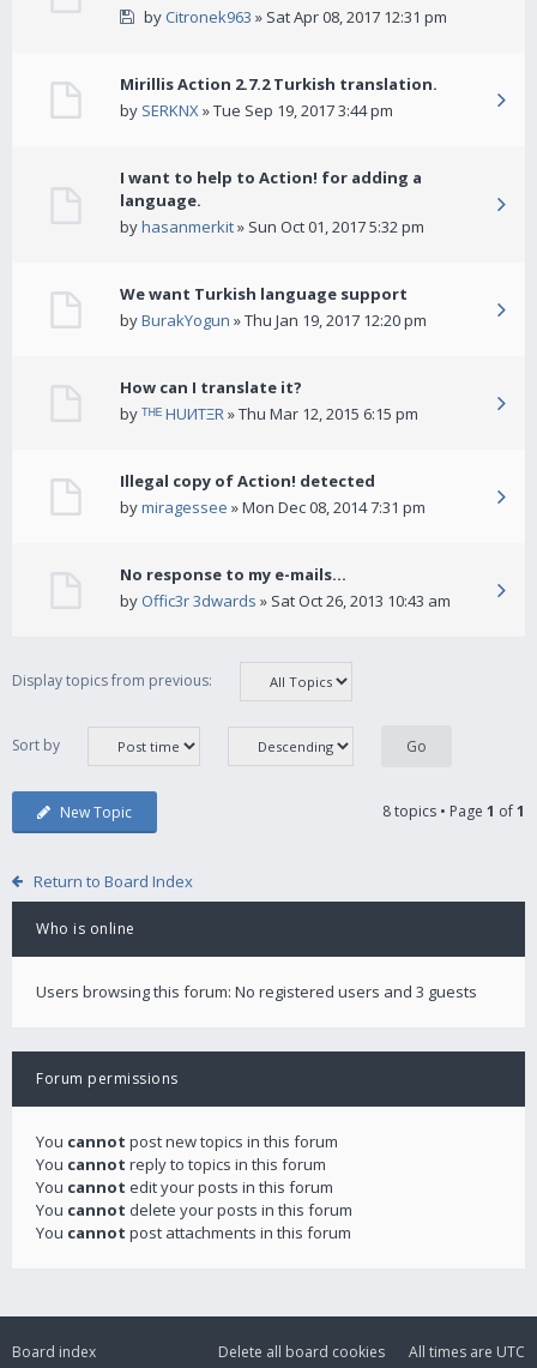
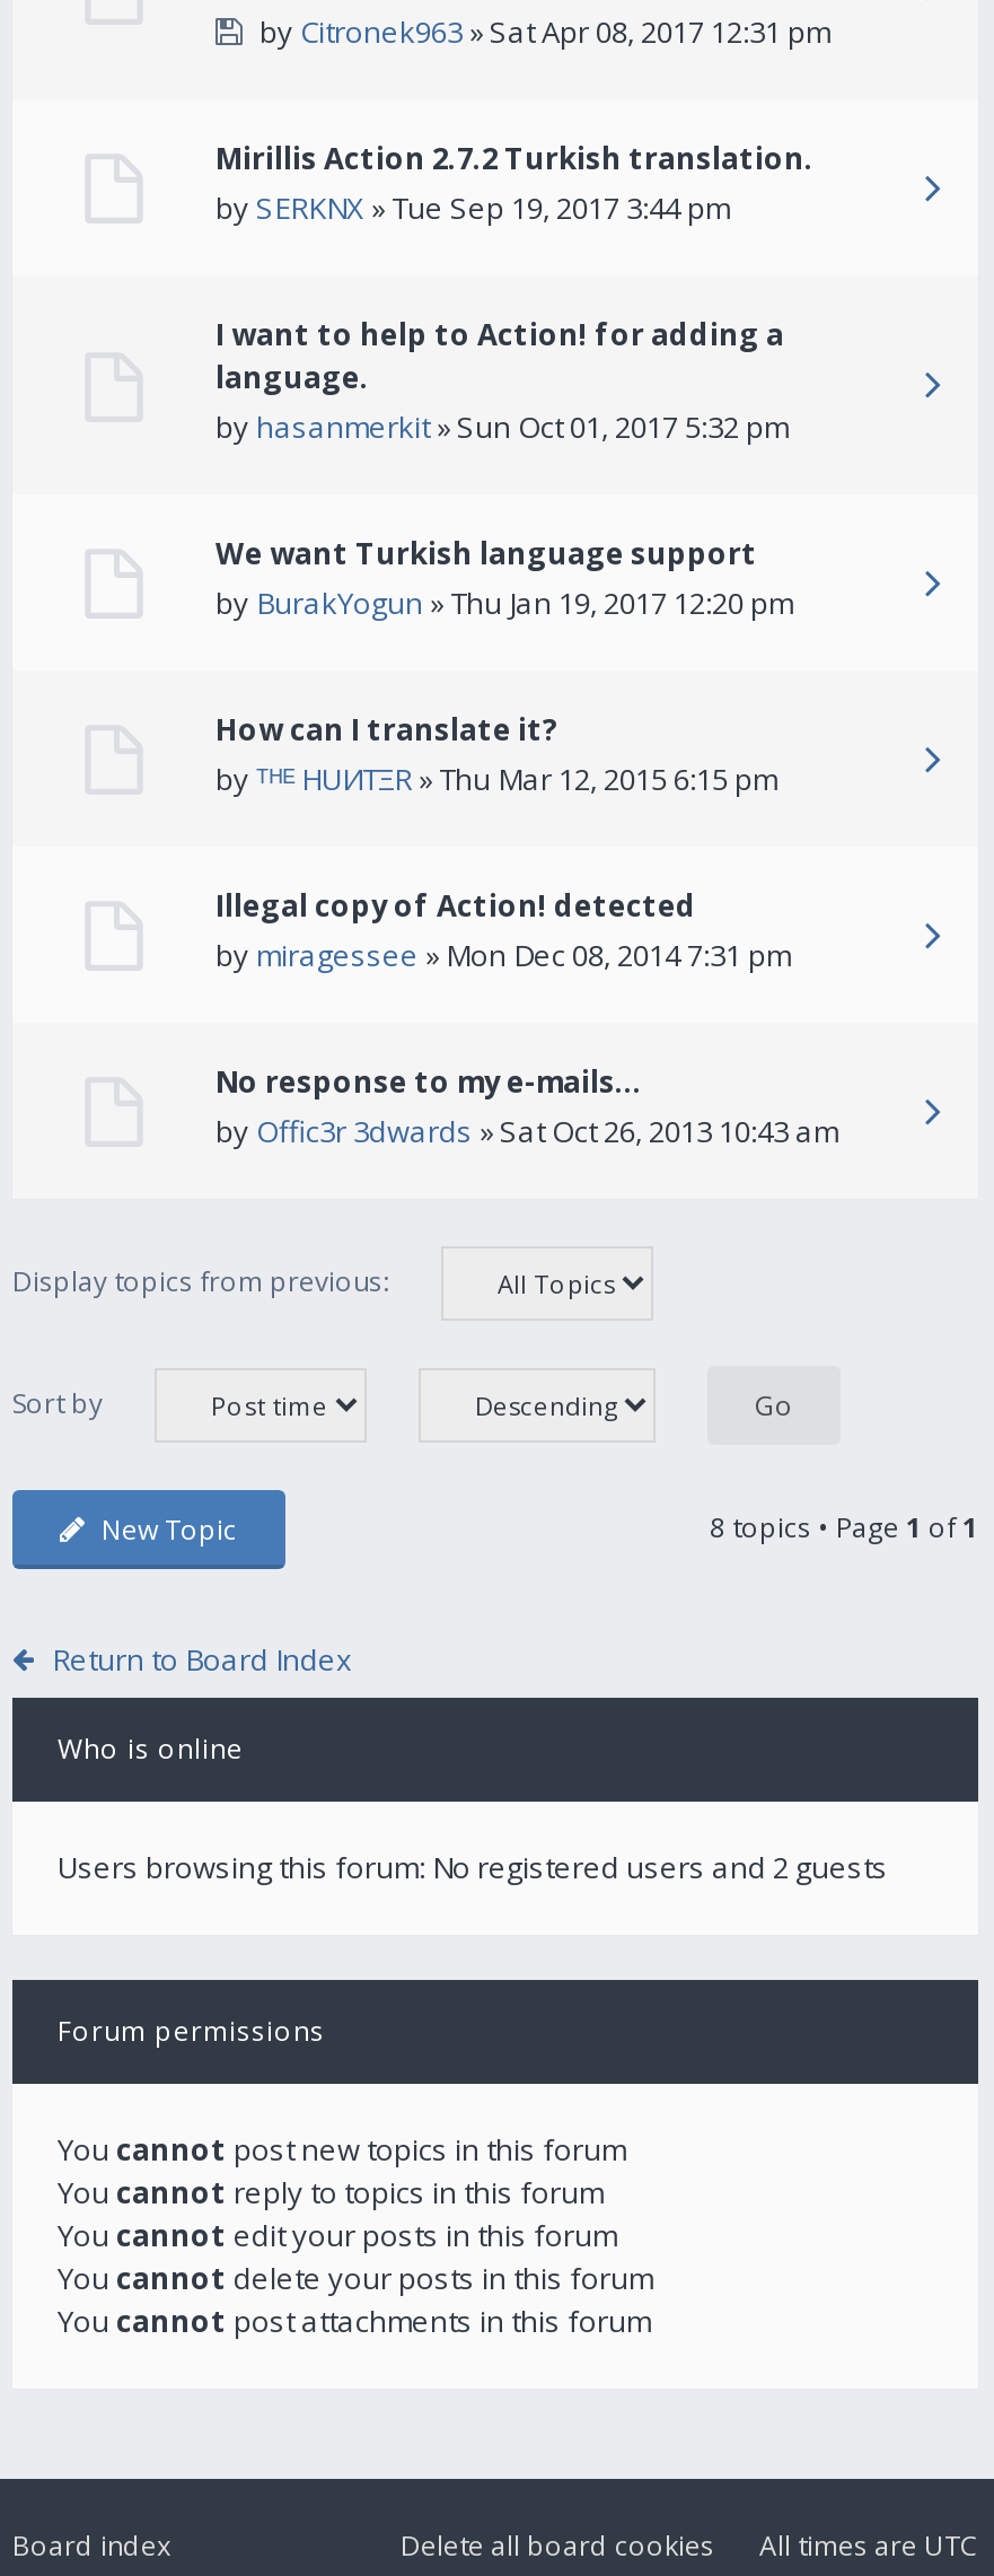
- Users browsing this forum: No registered users and 3 guests
+ Users browsing this forum: No registered users and 2 guests
